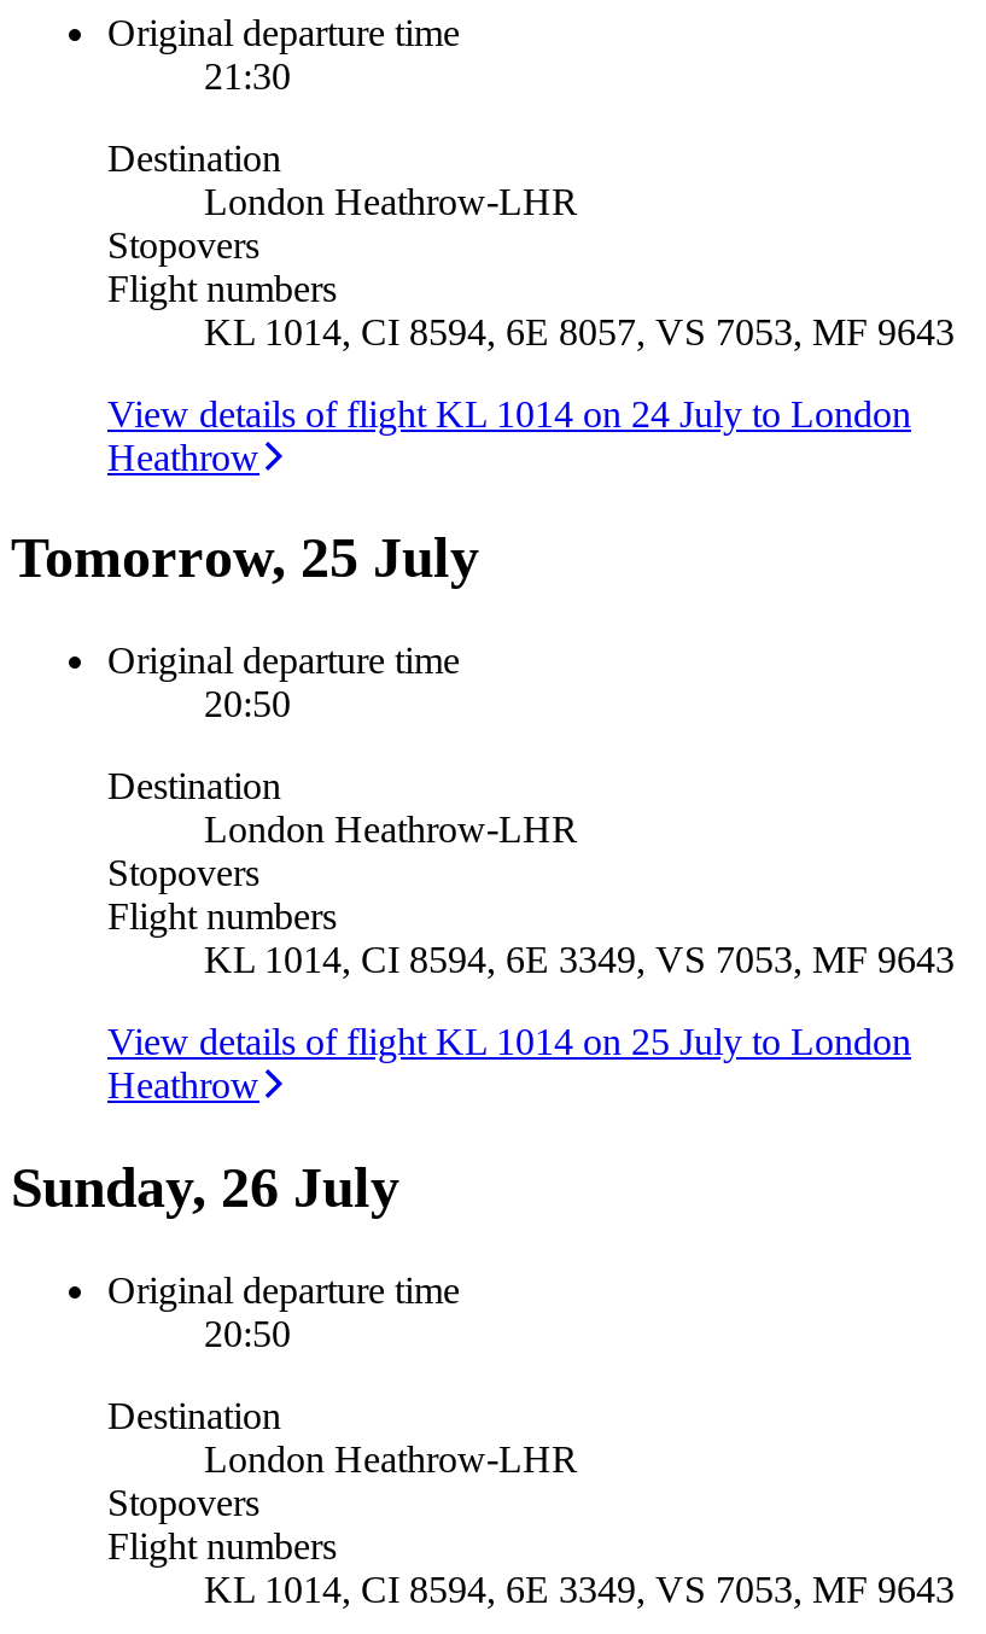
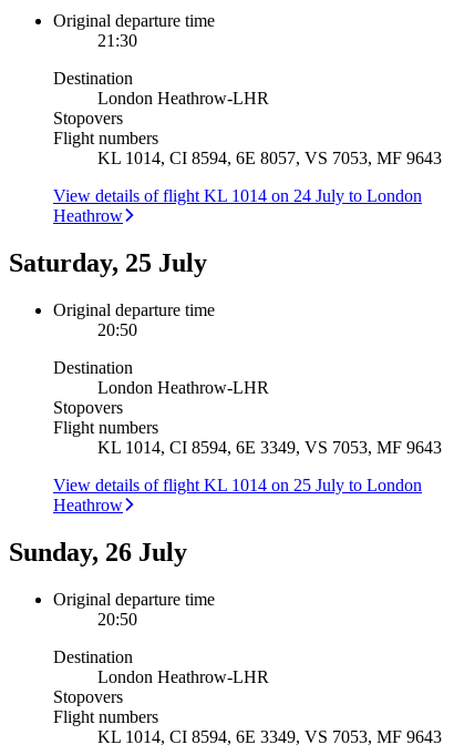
- Tomorrow, 25 July
+ Saturday, 25 July
